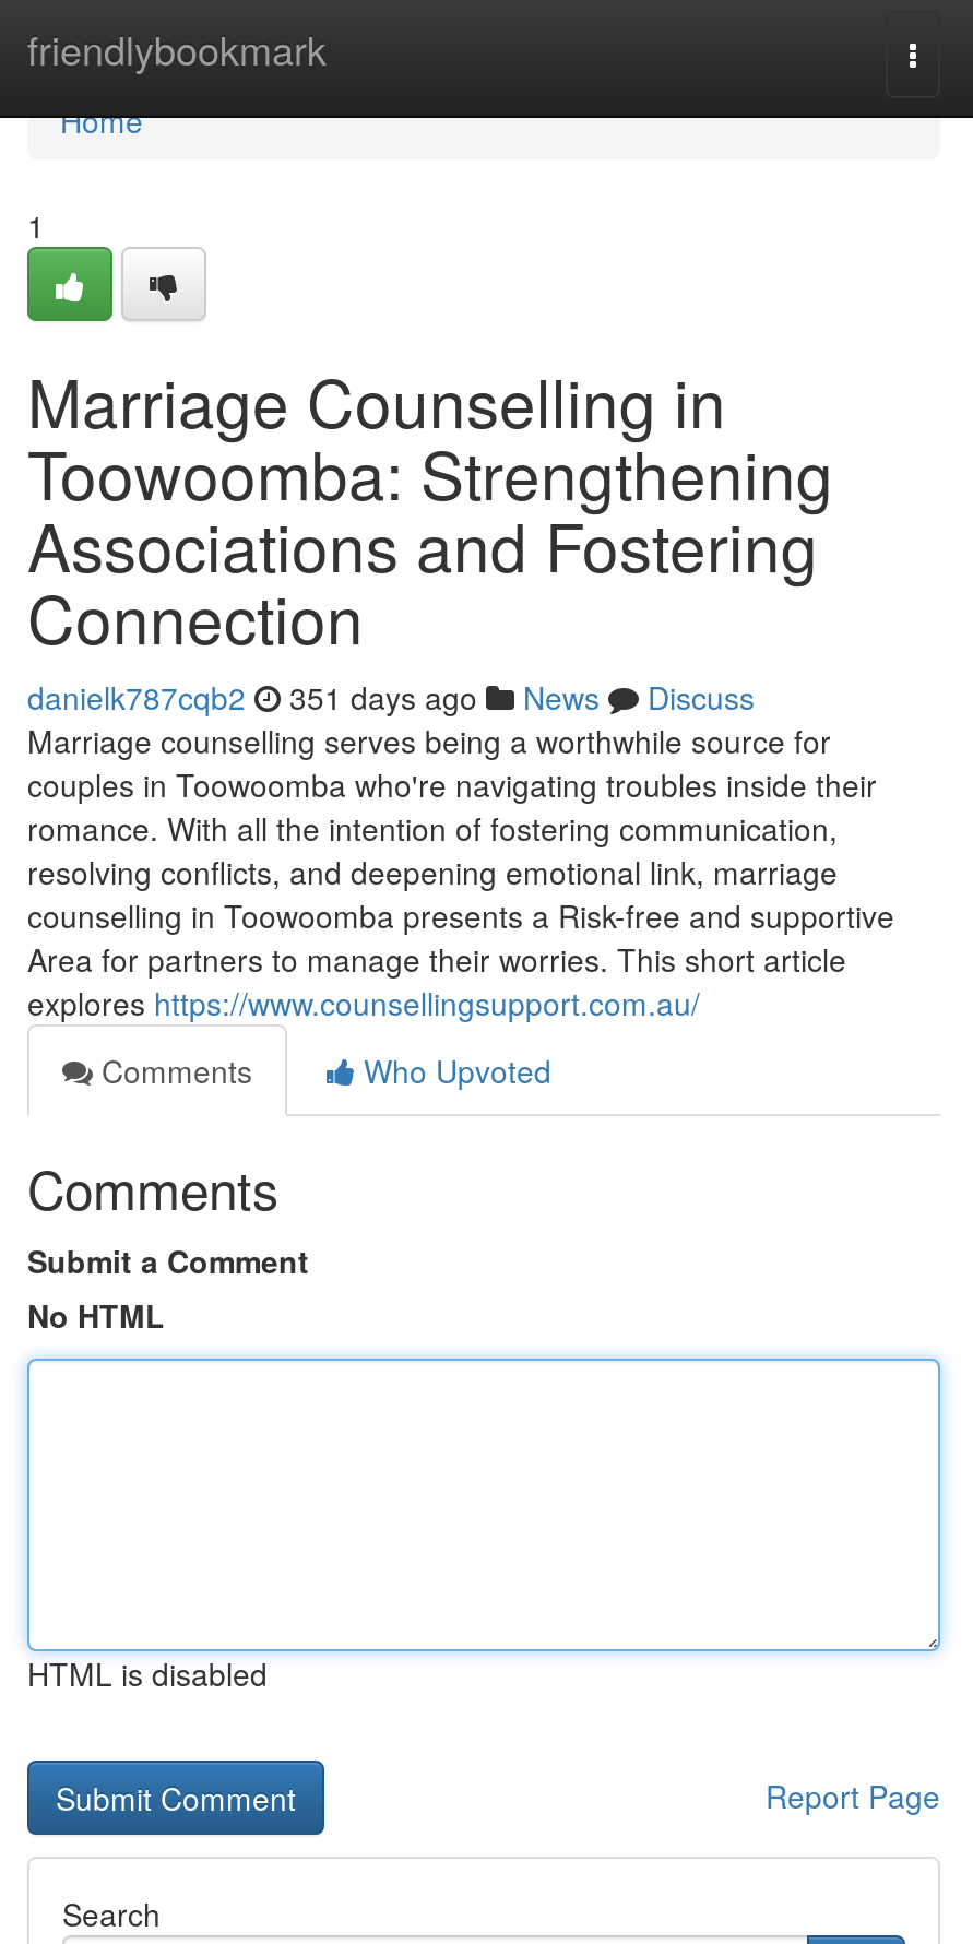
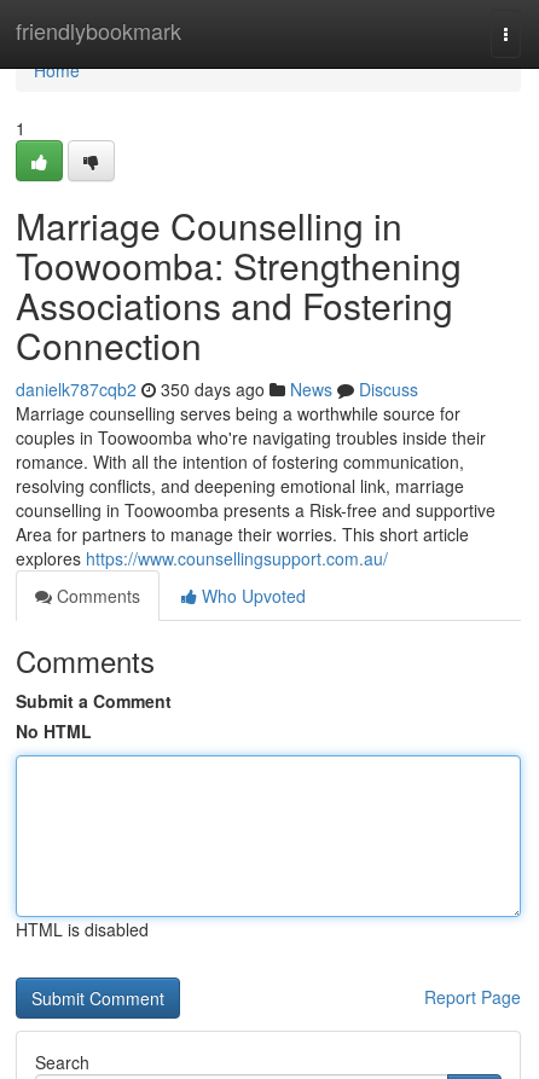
- danielk787cqb2 351 days ago News Discuss
+ danielk787cqb2 350 days ago News Discuss
